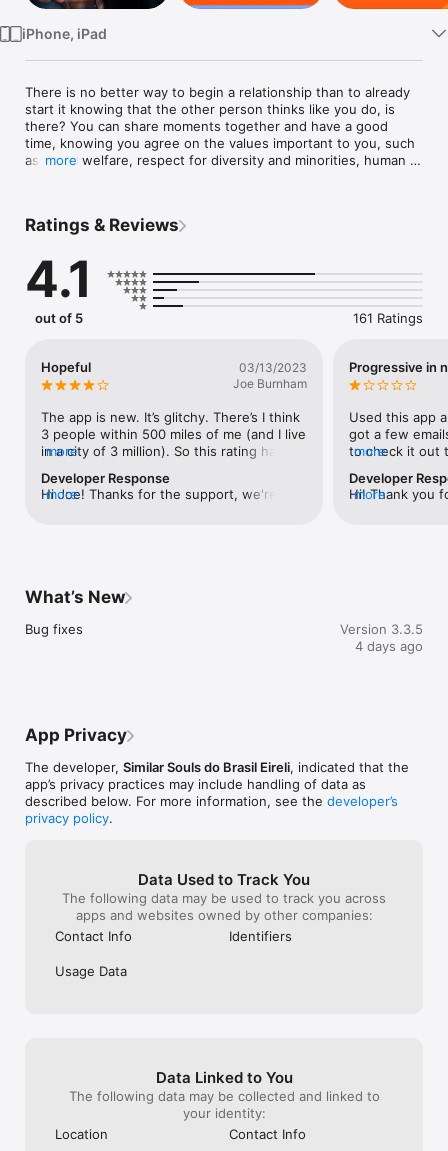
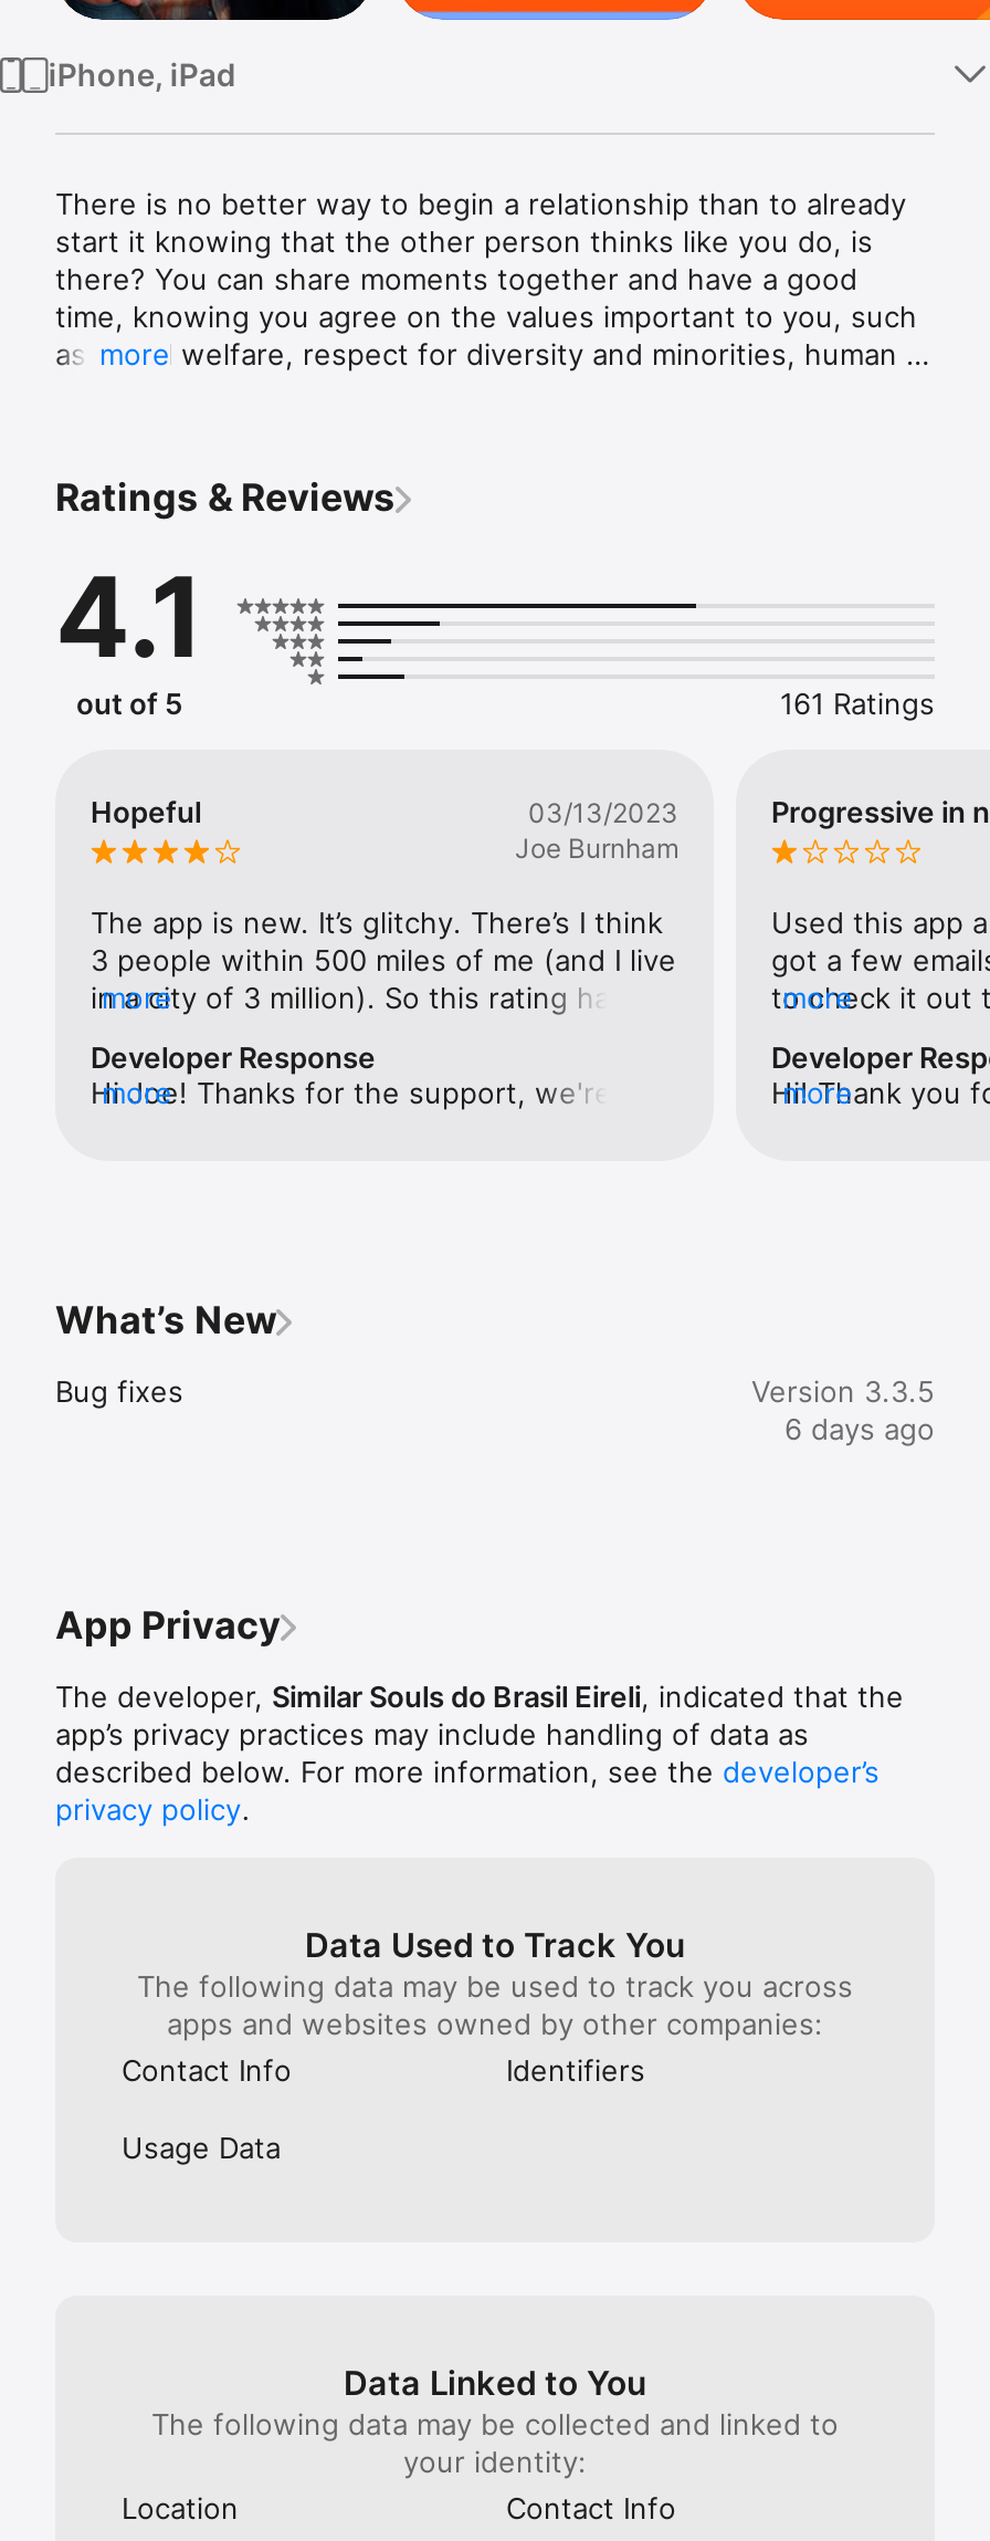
- 4 days ago
+ 6 days ago
